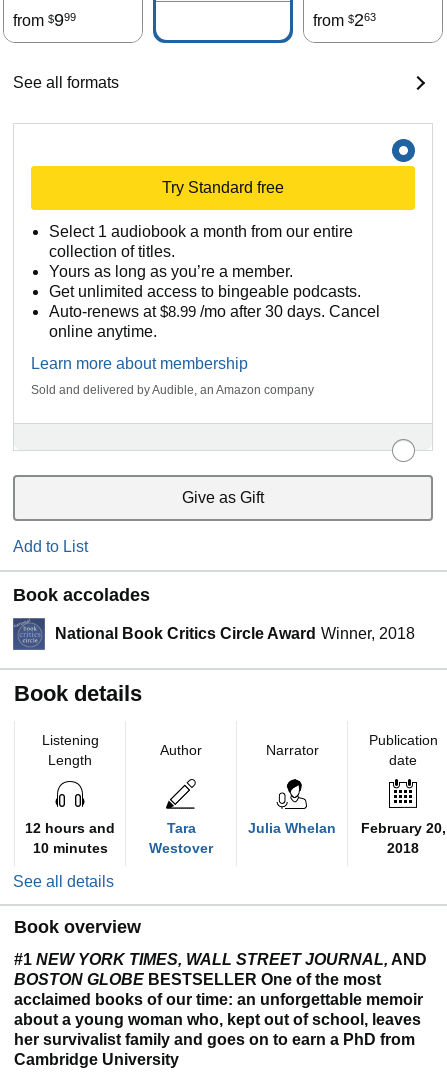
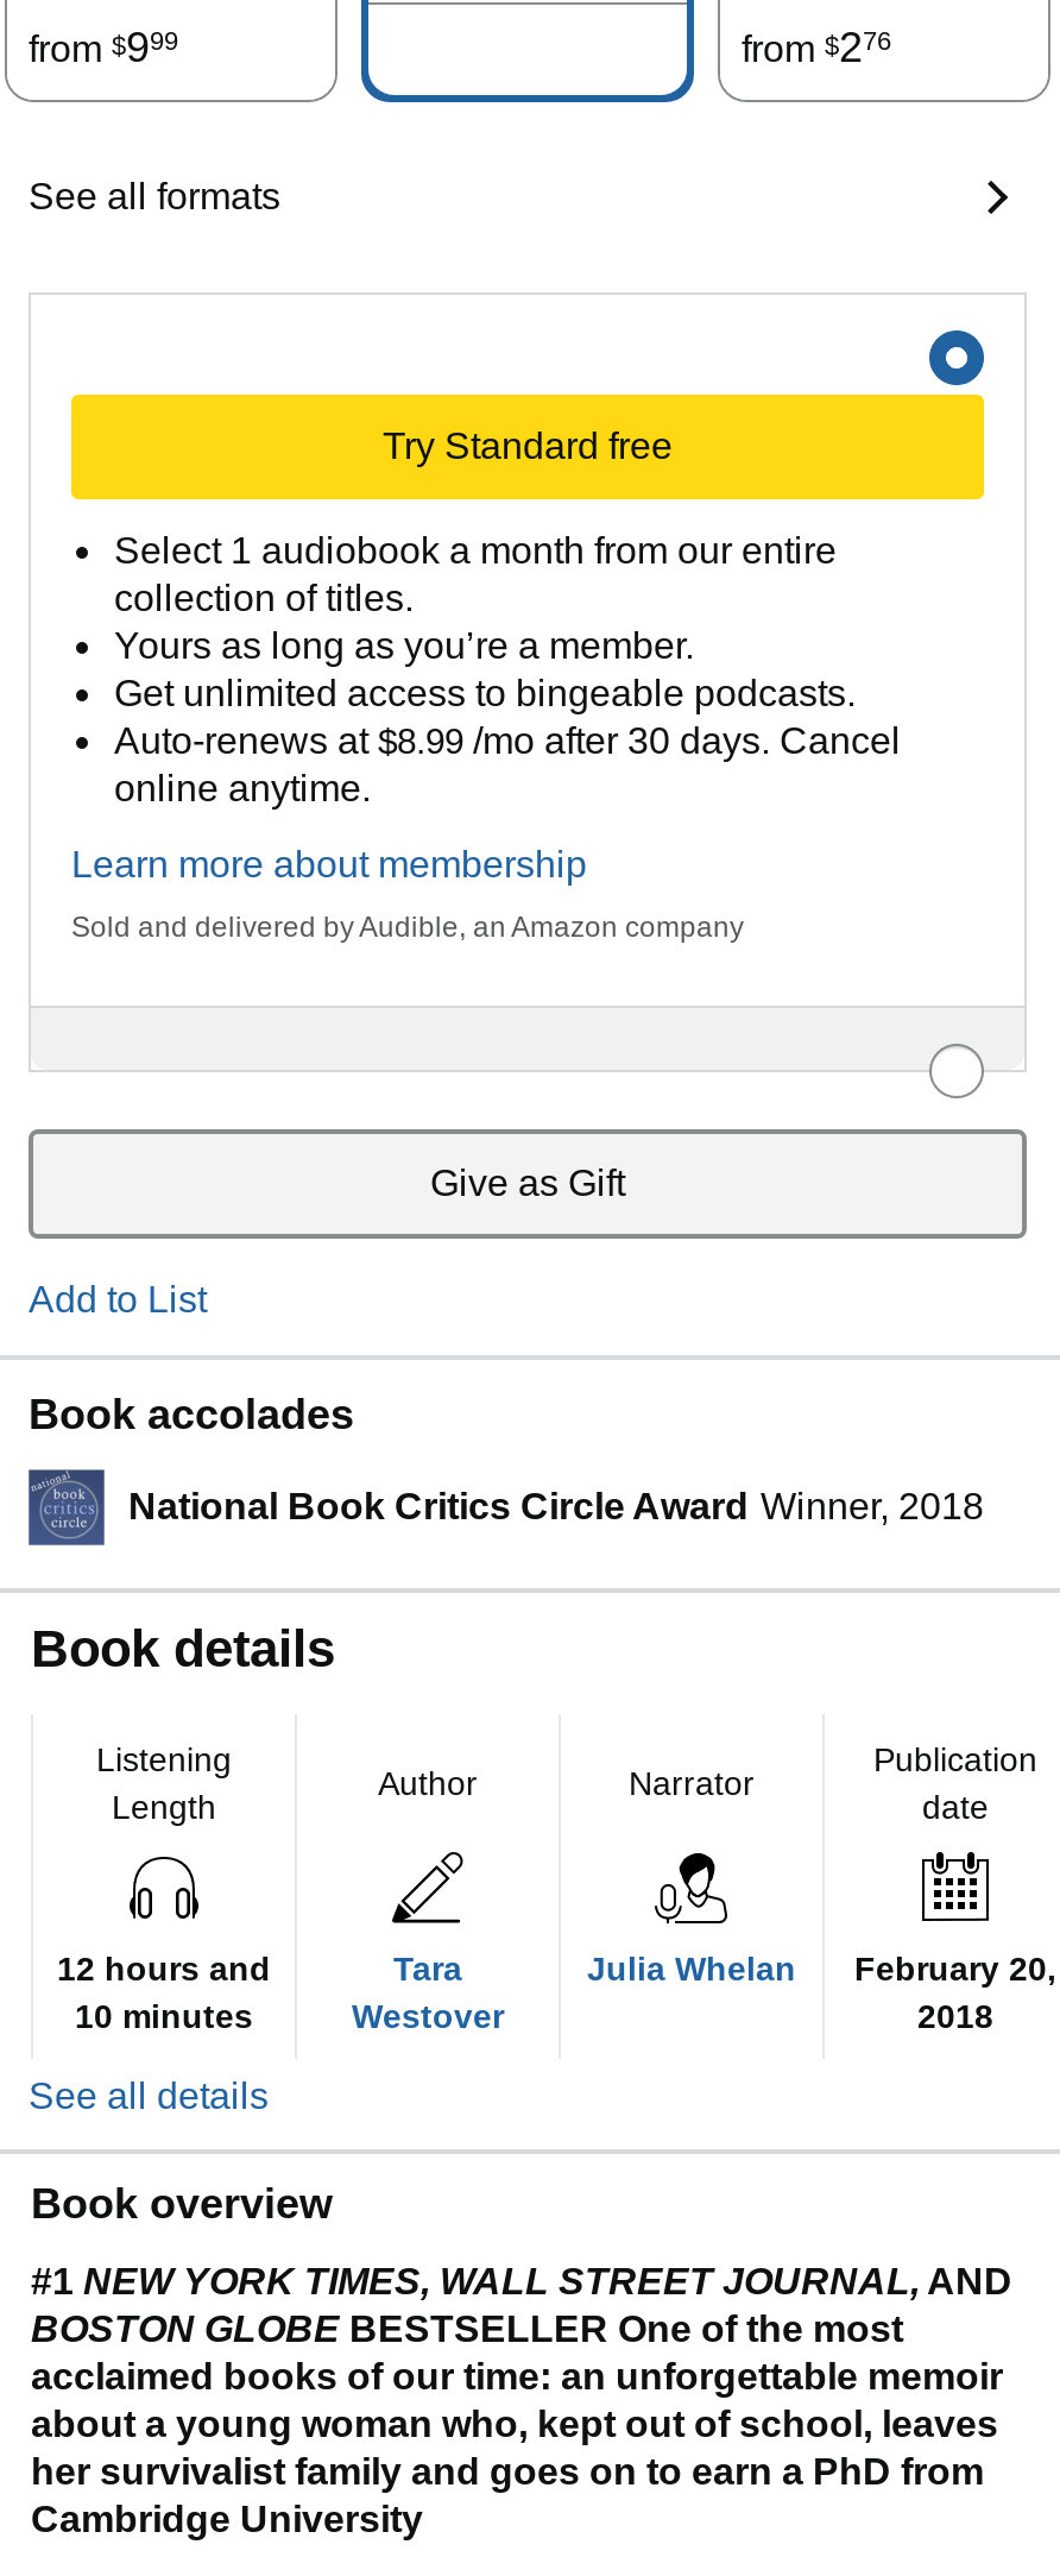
- from $263
+ from $276
